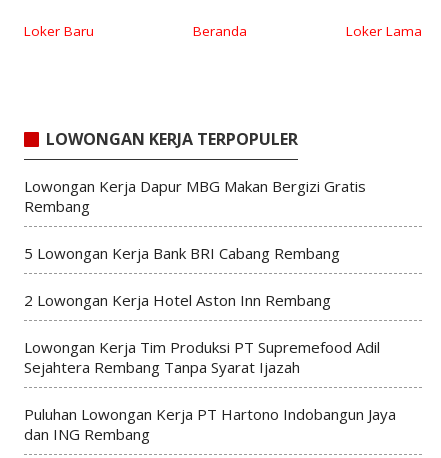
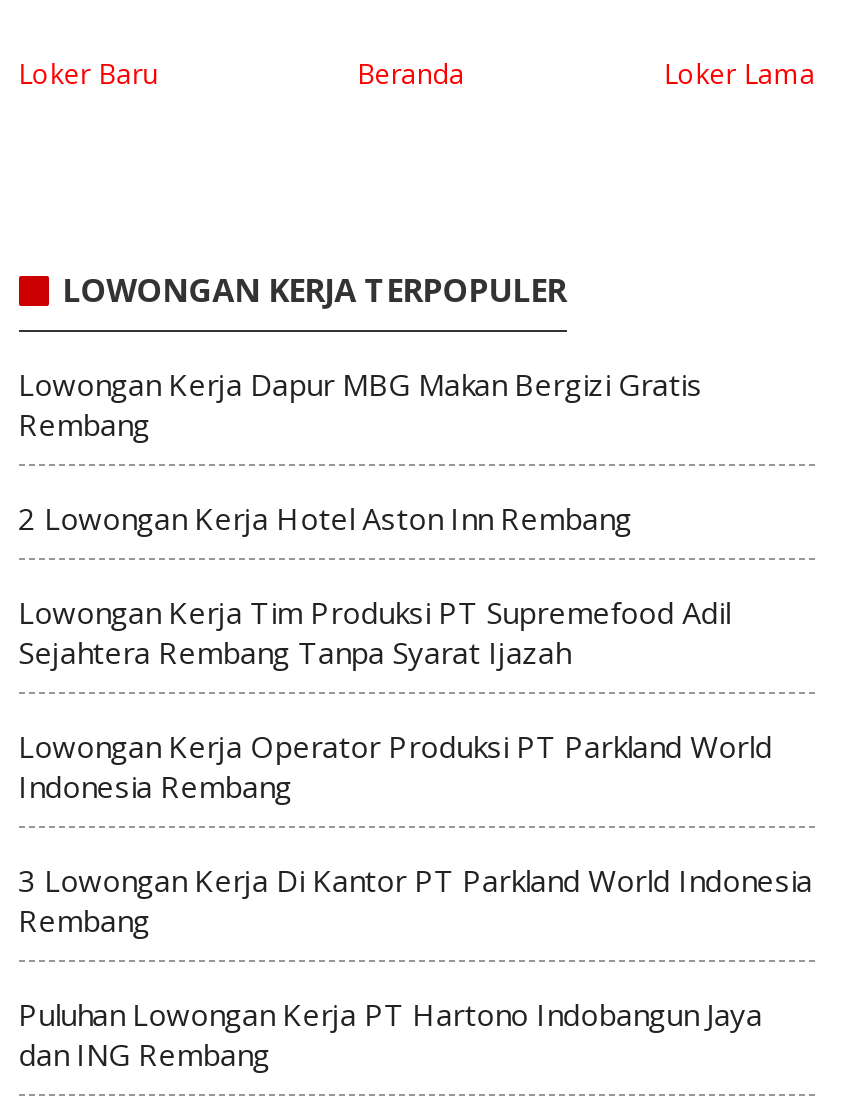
- 5 Lowongan Kerja Bank BRI Cabang Rembang

moved up: 2 Lowongan Kerja Hotel Aston Inn Rembang | Lowongan Kerja Tim Produksi PT Supremefood Adil | Sejahtera Rembang Tanpa Syarat Ijazah

+ Lowongan Kerja Operator Produksi PT Parkland World
+ Indonesia Rembang
+ 3 Lowongan Kerja Di Kantor PT Parkland World Indonesia
+ Rembang
